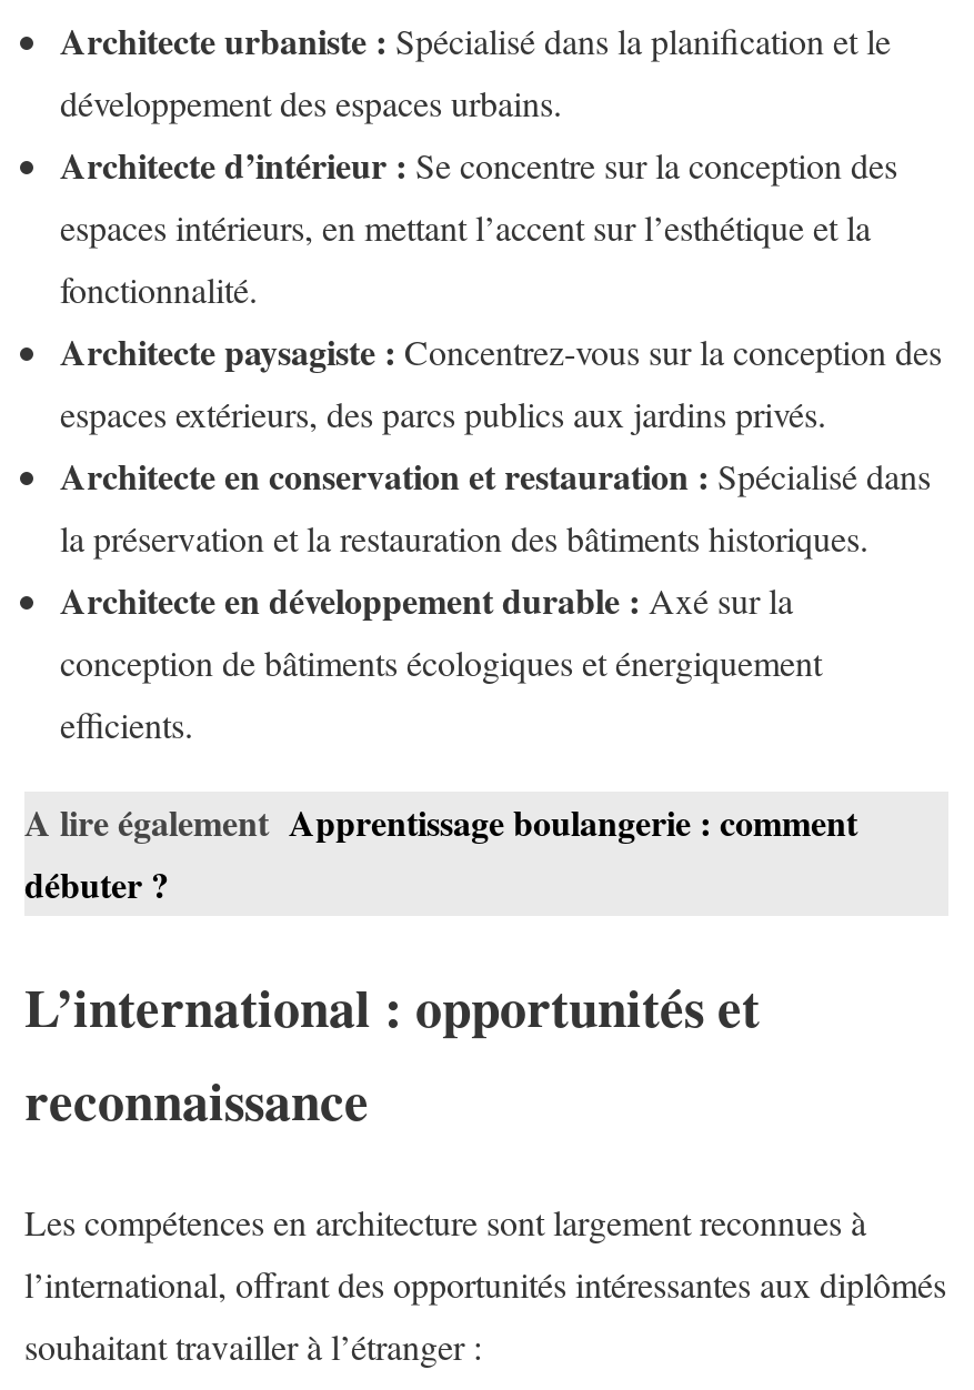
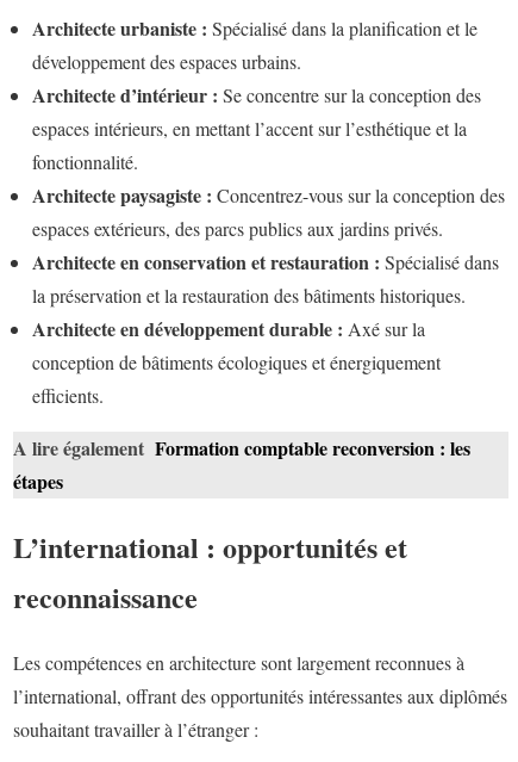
- A lire également Apprentissage boulangerie : comment
- débuter ?
+ A lire également Formation comptable reconversion : les
+ étapes
